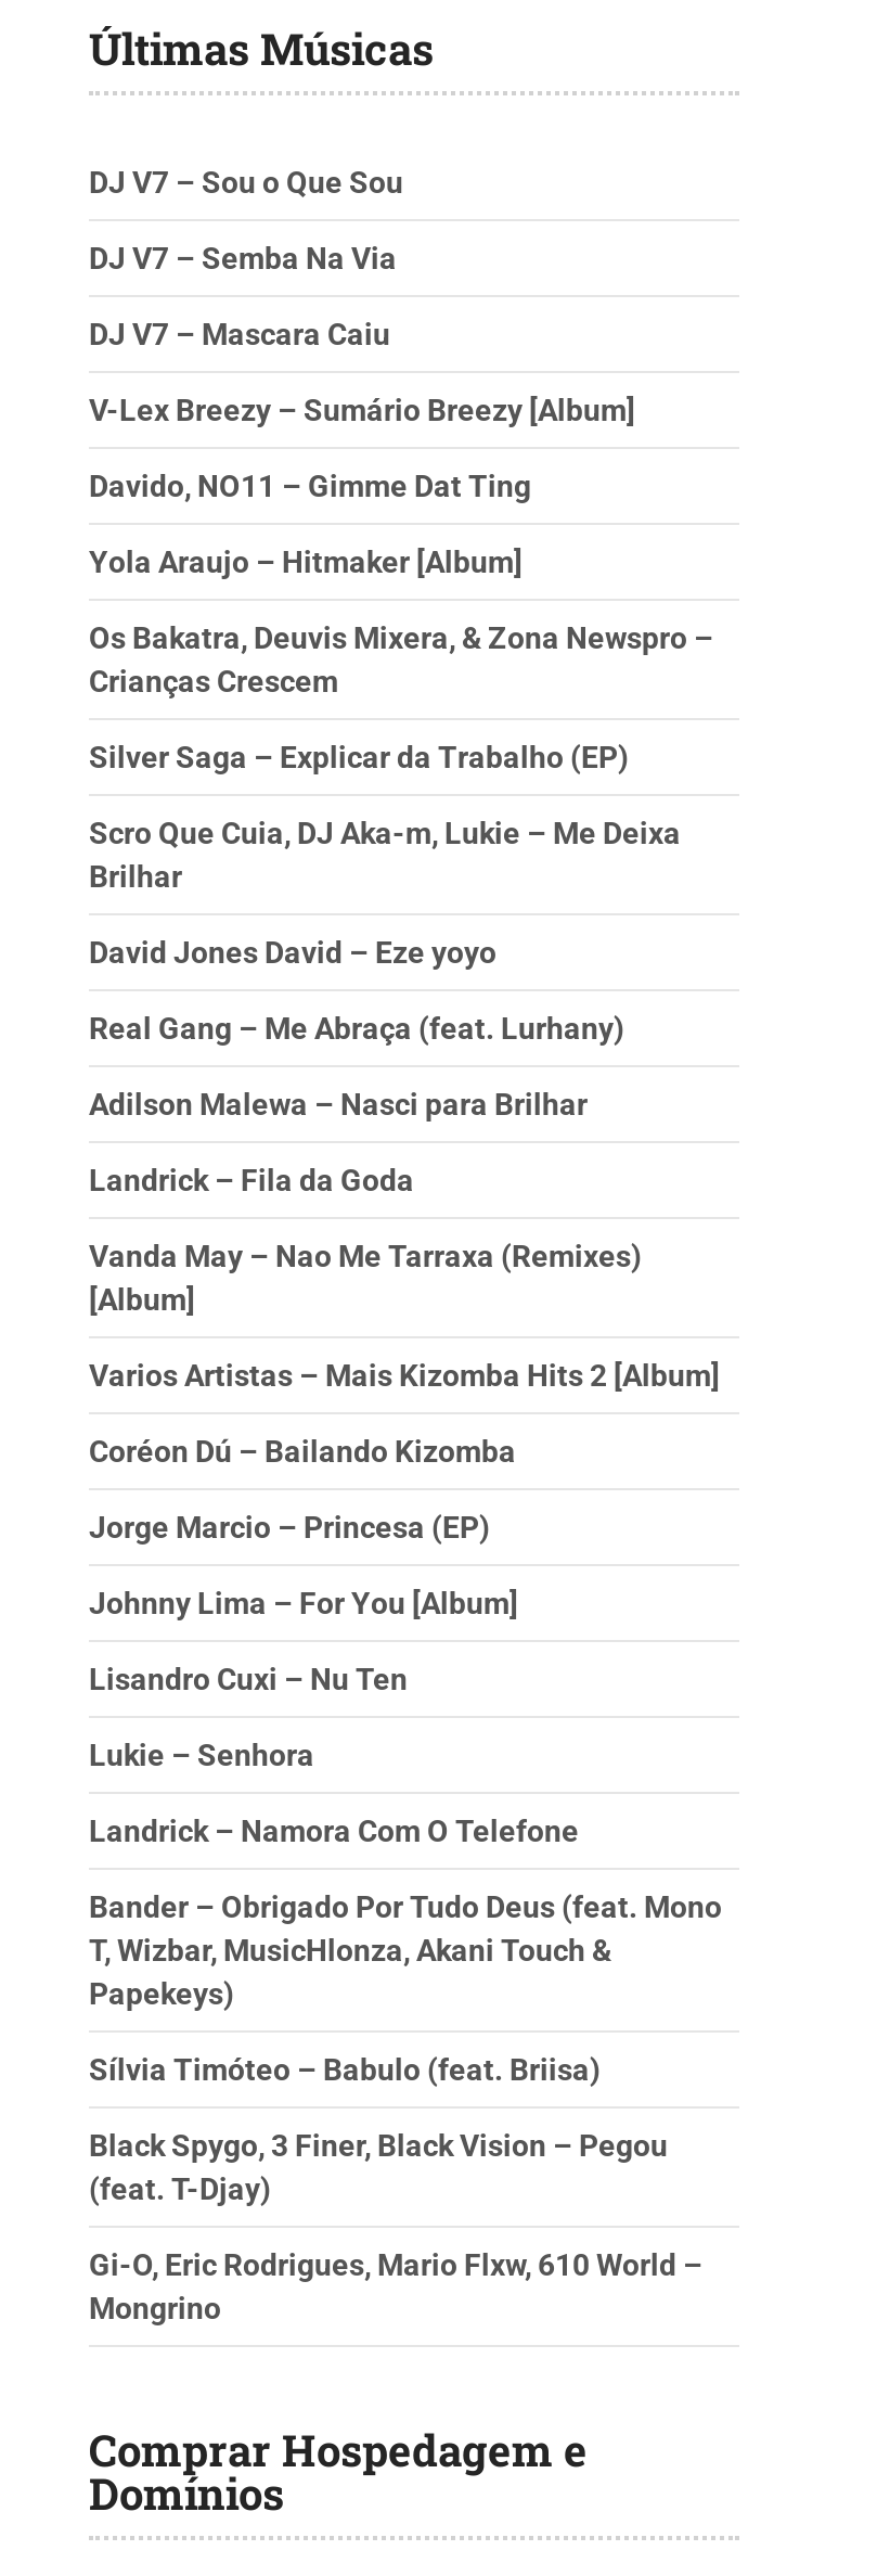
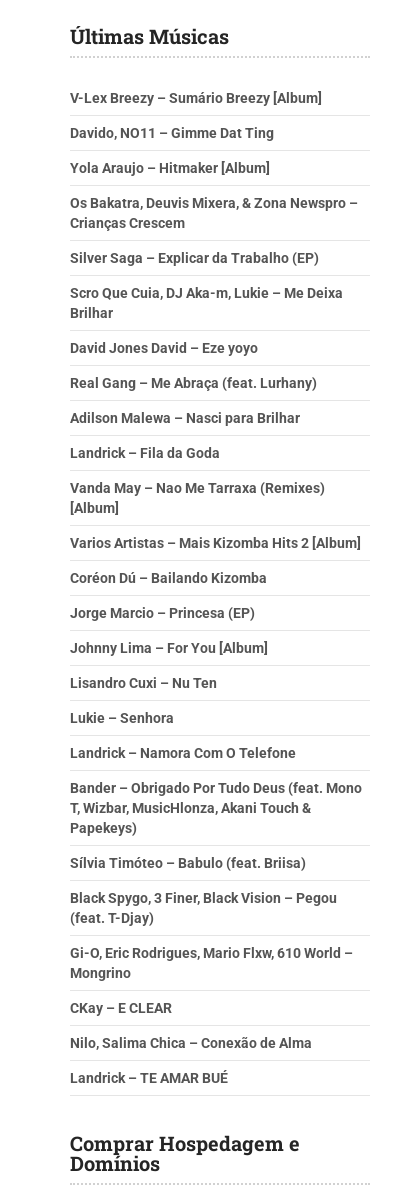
- DJ V7 – Sou o Que Sou
- DJ V7 – Semba Na Via
- DJ V7 – Mascara Caiu

moved up: V-Lex Breezy – Sumário Breezy [Album] | Davido, NO11 – Gimme Dat Ting | Yola Araujo – Hitmaker [Album] | ... | Gi-O, Eric Rodrigues, Mario Flxw, 610 World – | Mongrino

+ CKay – E CLEAR
+ Nilo, Salima Chica – Conexão de Alma
+ Landrick – TE AMAR BUÉ
